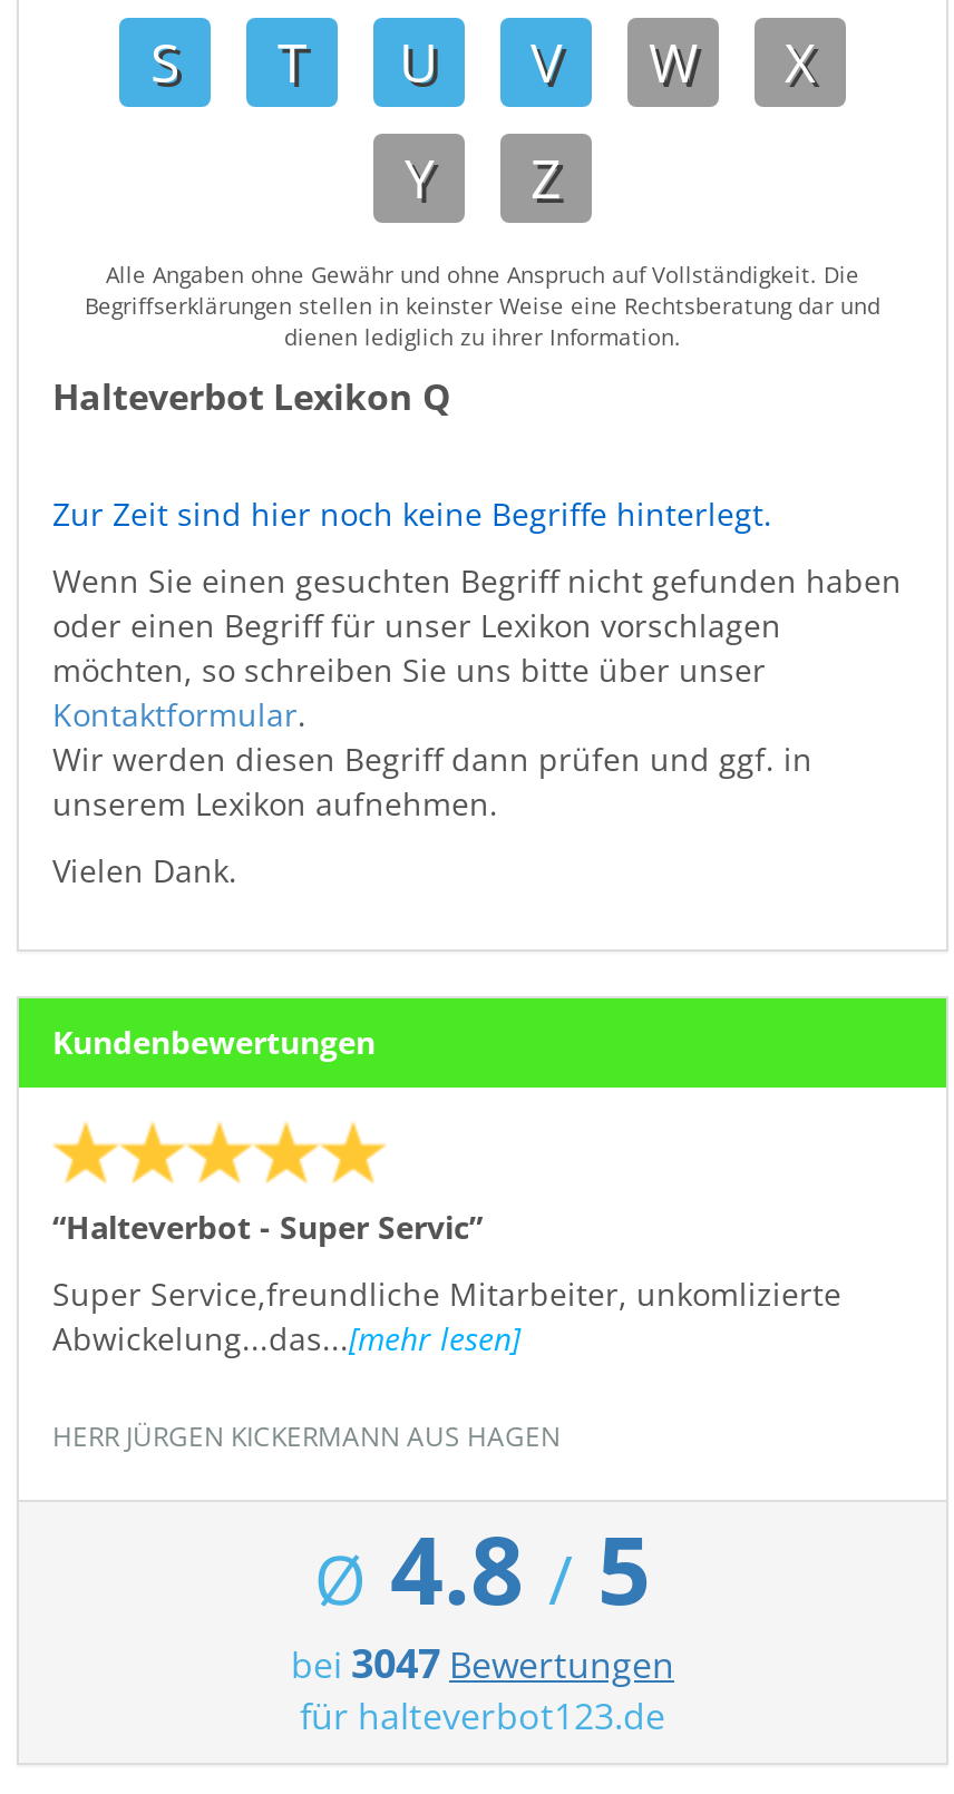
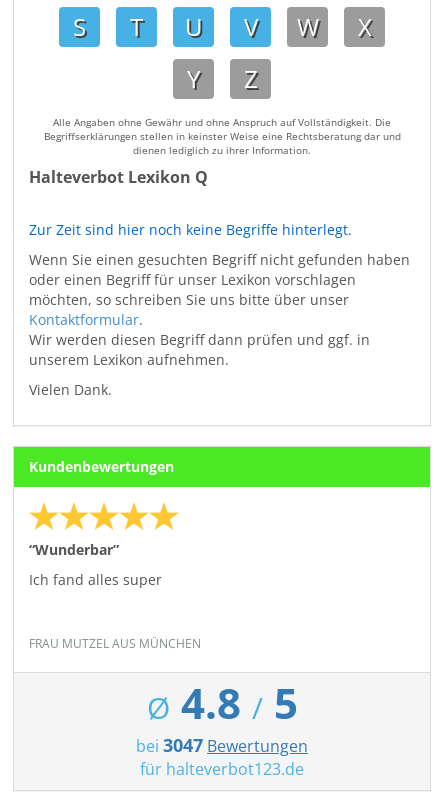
- “Halteverbot - Super Servic”
+ “Wunderbar”

- Super Service,freundliche Mitarbeiter, unkomlizierte
- Abwickelung...das...[mehr lesen]
+ Ich fand alles super

- HERR JÜRGEN KICKERMANN AUS HAGEN
+ FRAU MUTZEL AUS MÜNCHEN
